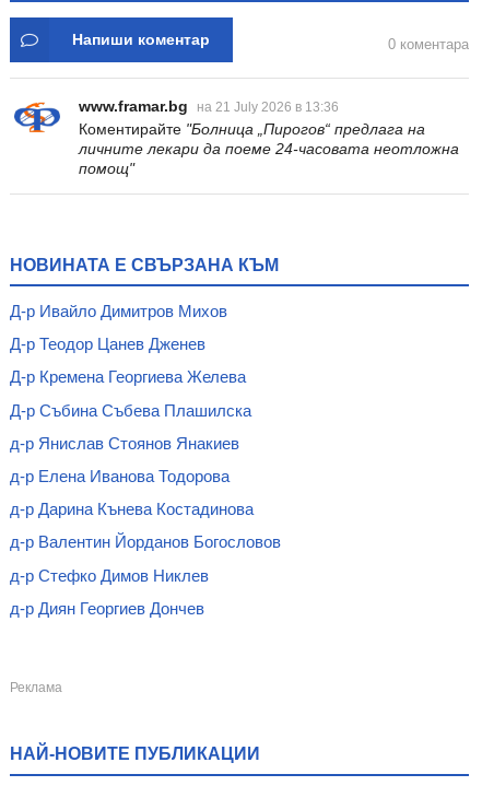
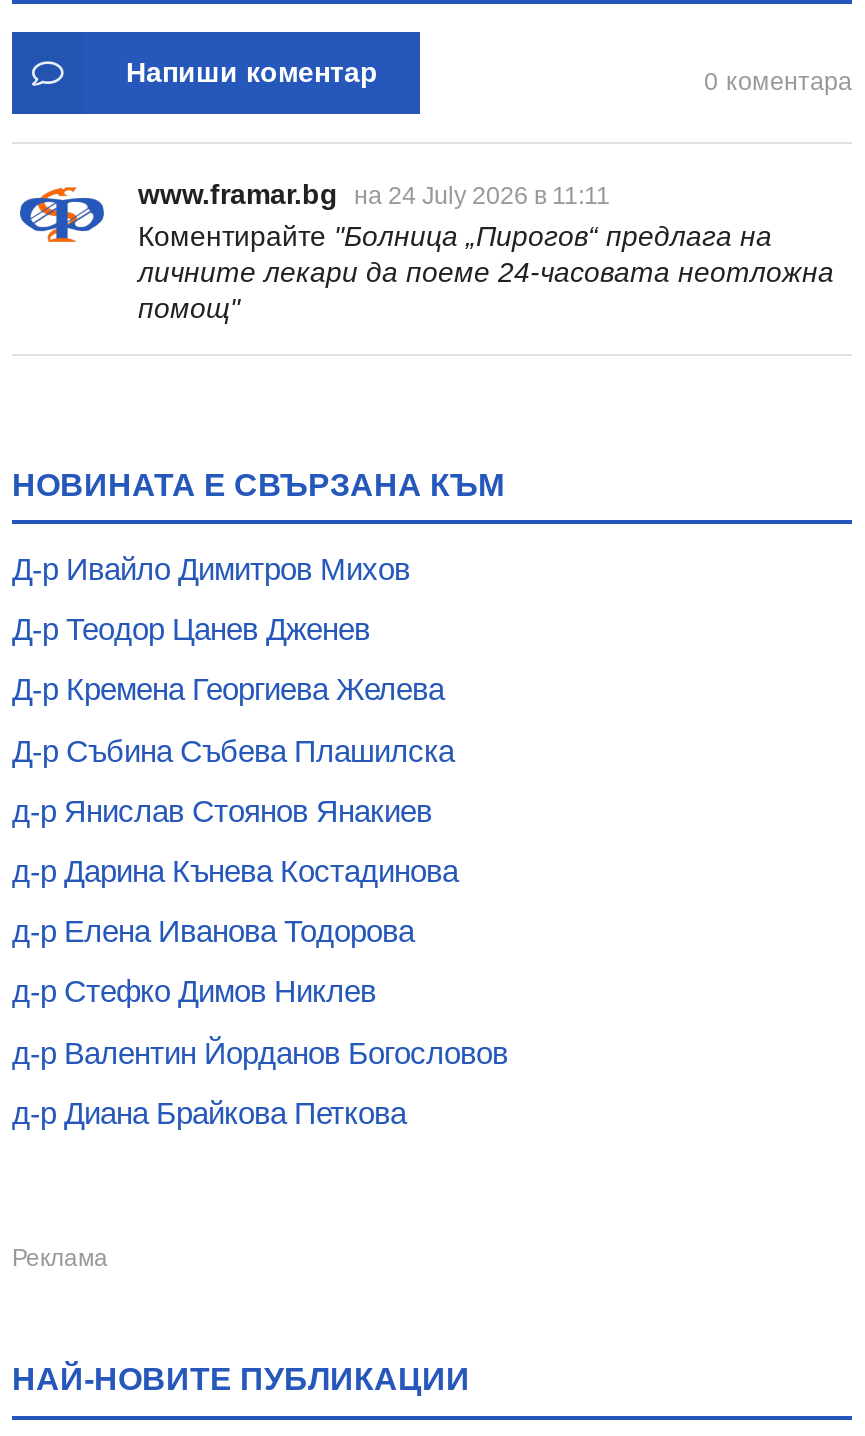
- www.framar.bg на 21 July 2026 в 13:36
+ www.framar.bg на 24 July 2026 в 11:11

moved down: д-р Елена Иванова Тодорова

moved up: д-р Дарина Кънева Костадинова

moved down: д-р Валентин Йорданов Богословов

moved up: д-р Стефко Димов Никлев

- д-р Диян Георгиев Дончев
+ д-р Диана Брайкова Петкова
